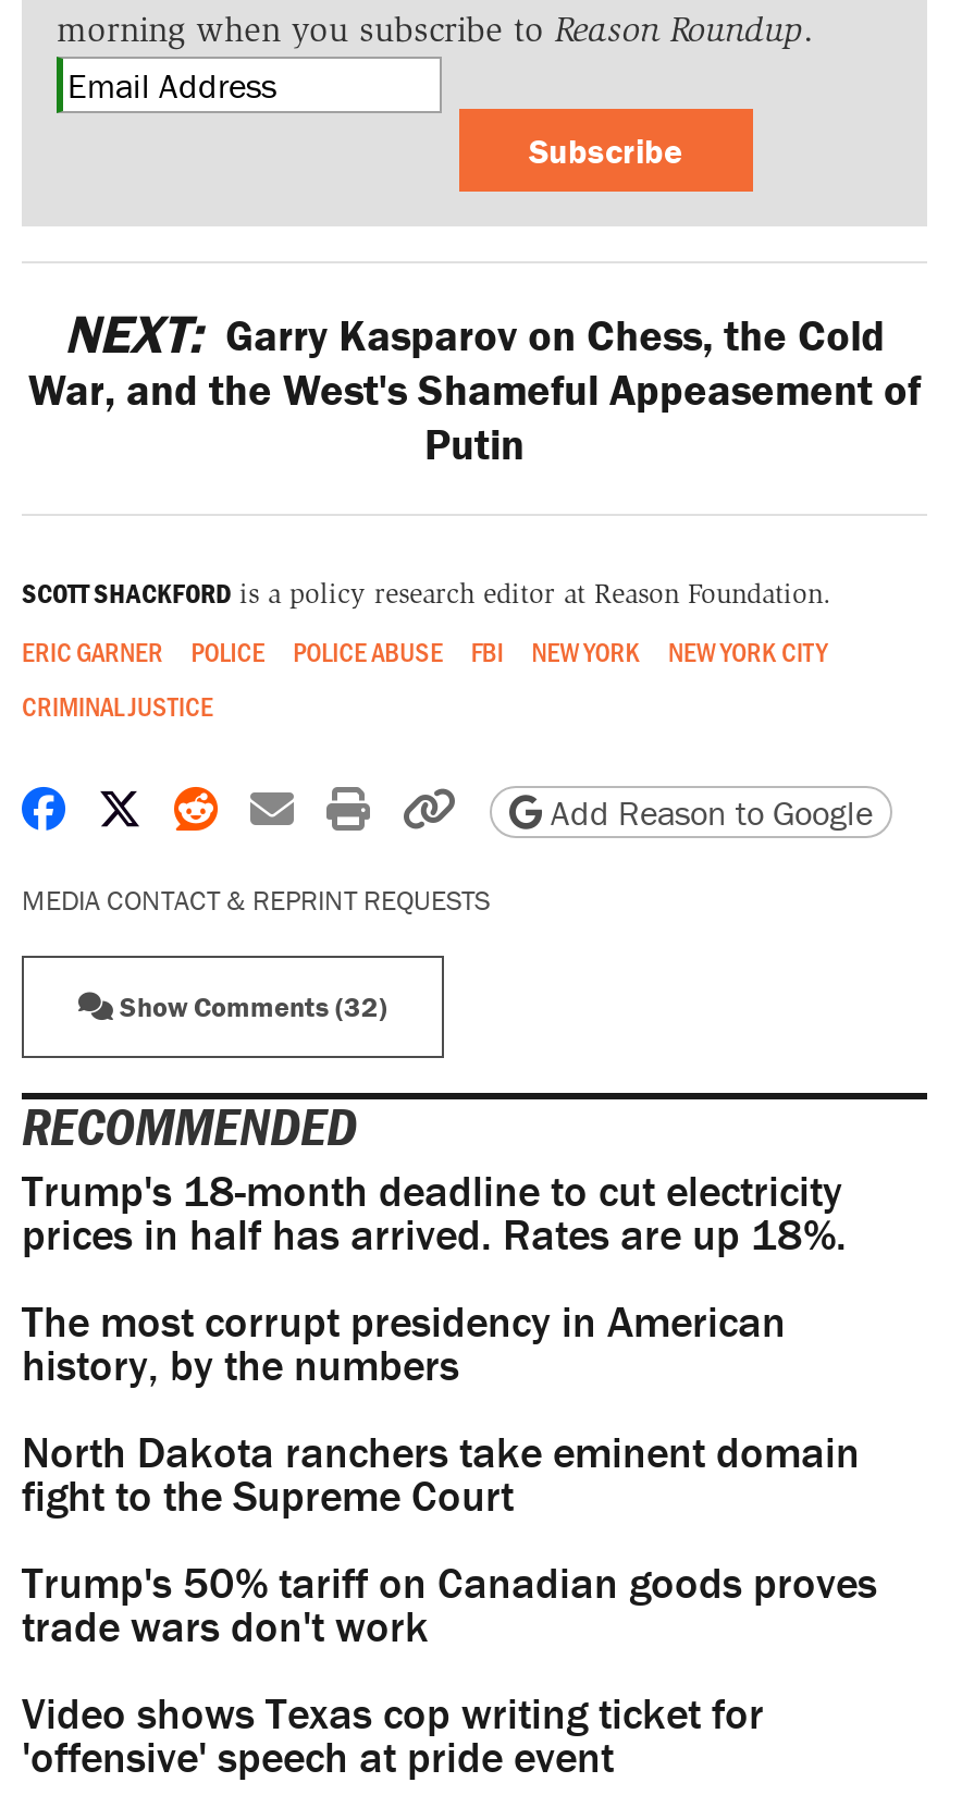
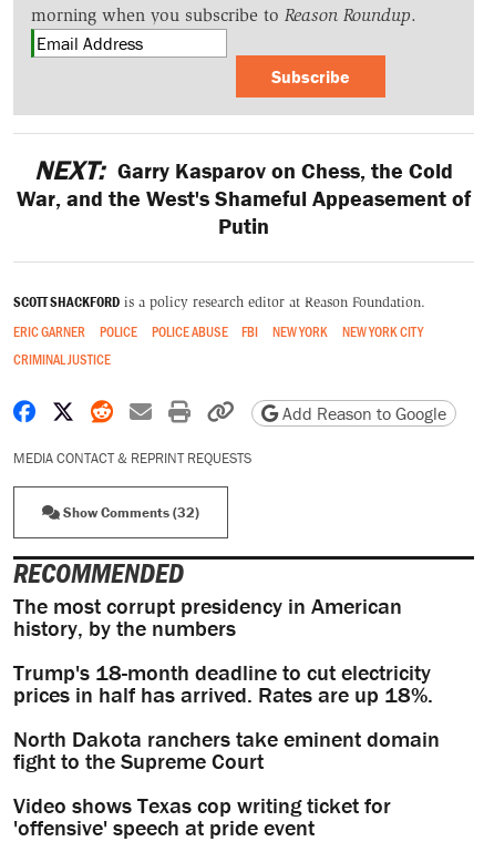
moved down: Trump's 18-month deadline to cut electricity | prices in half has arrived. Rates are up 18%.

- Trump's 50% tariff on Canadian goods proves
- trade wars don't work
